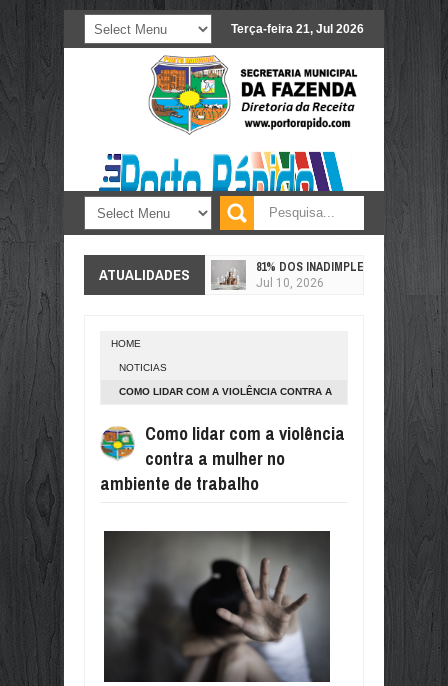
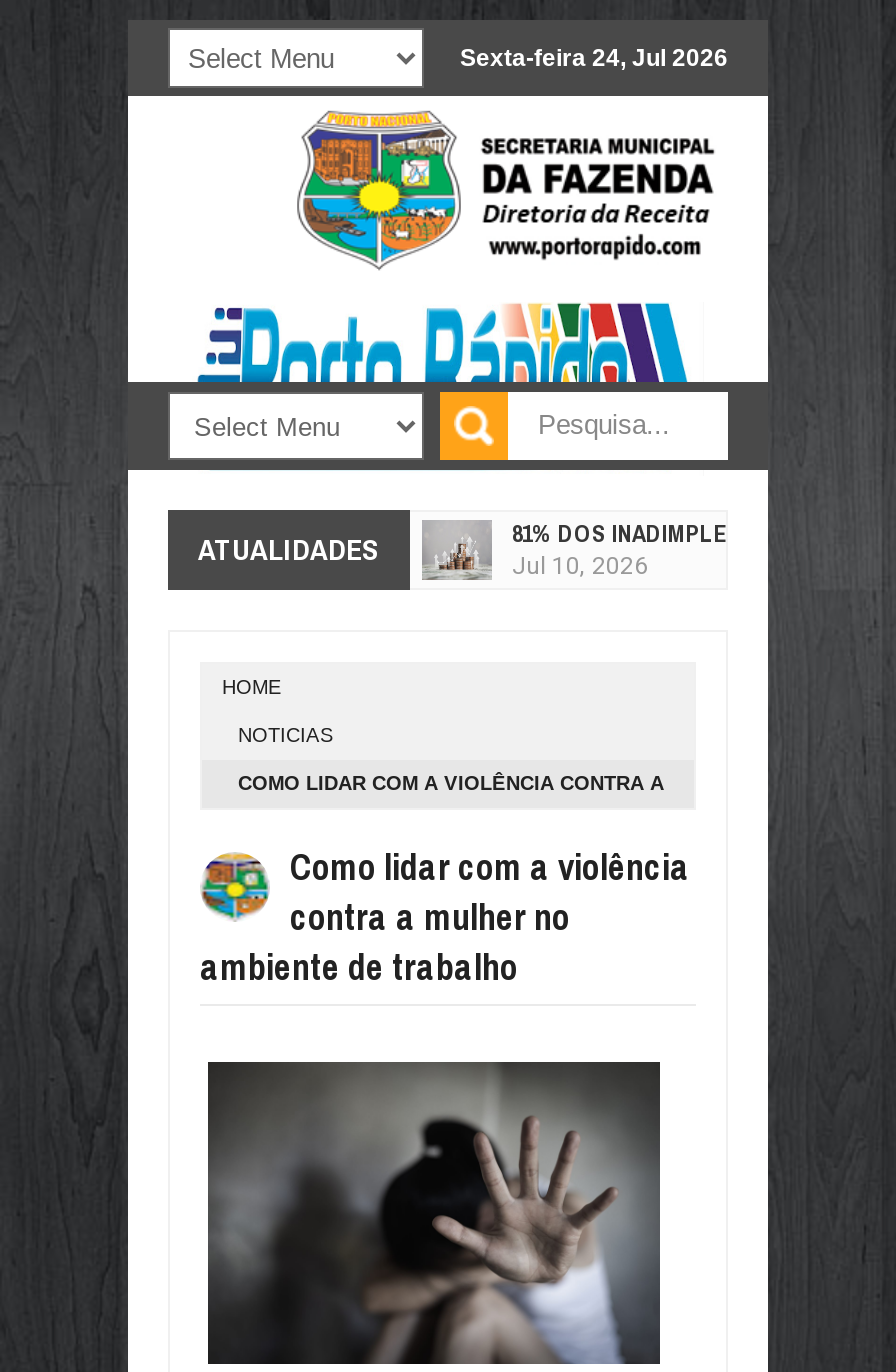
- Terça-feira 21, Jul 2026
+ Sexta-feira 24, Jul 2026
